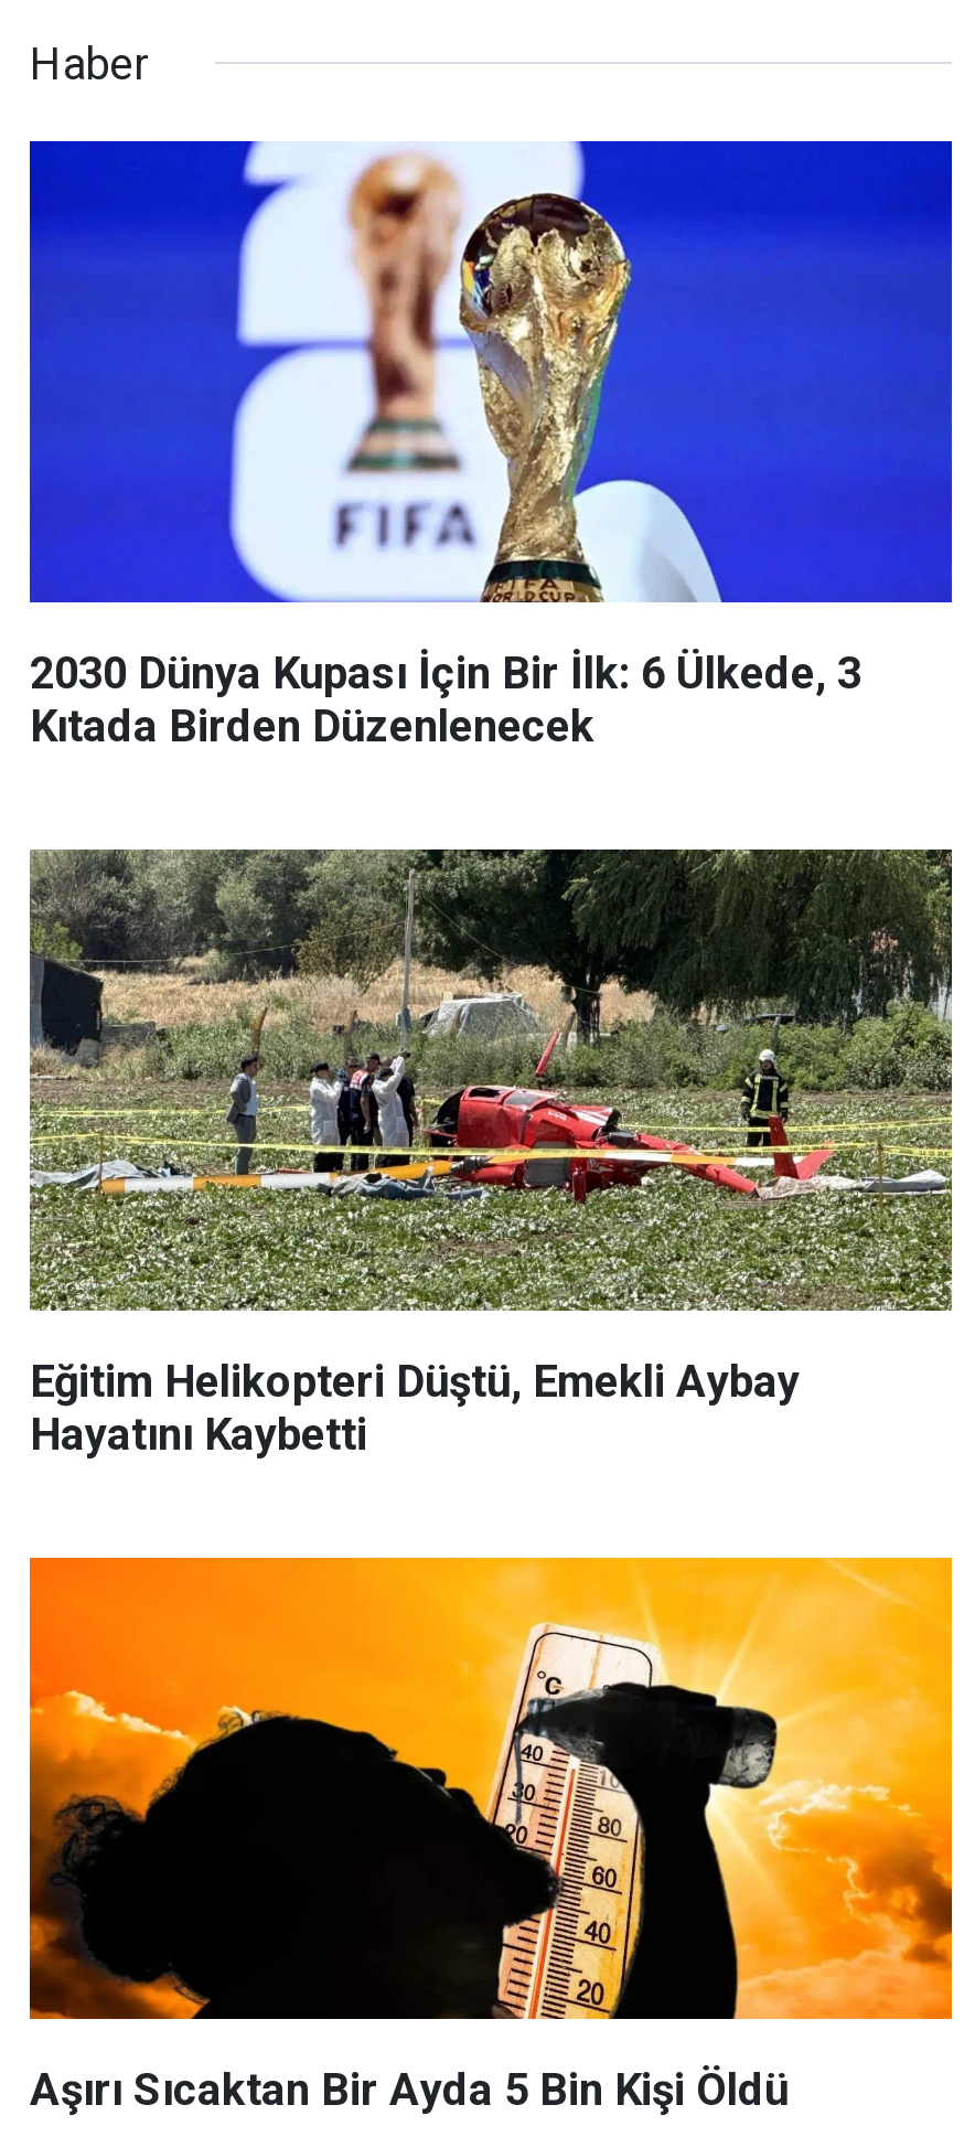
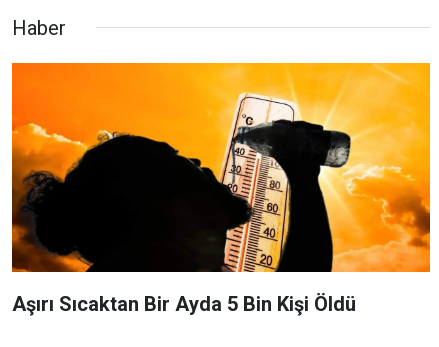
- [image]
- 2030 Dünya Kupası İçin Bir İlk: 6 Ülkede, 3
- Kıtada Birden Düzenlenecek

- [image]
- Eğitim Helikopteri Düştü, Emekli Aybay
- Hayatını Kaybetti
